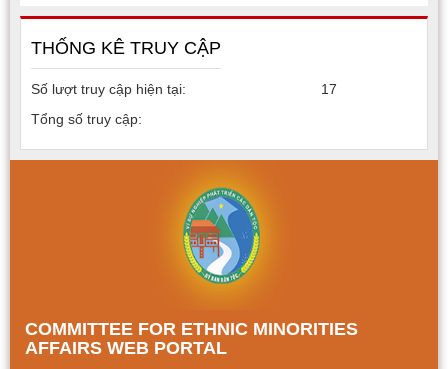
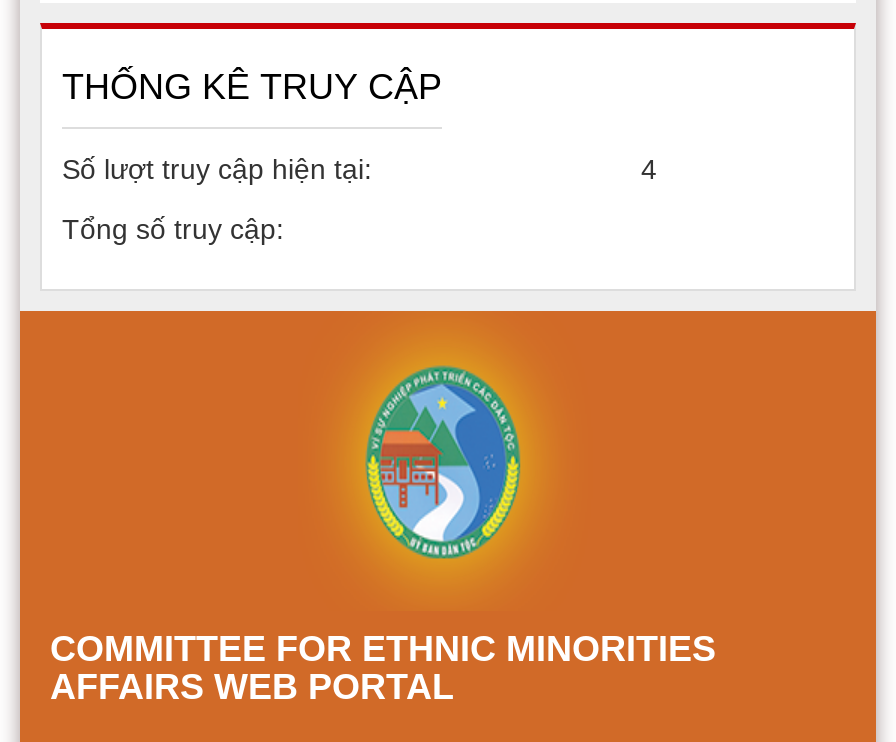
- 17
+ 4
